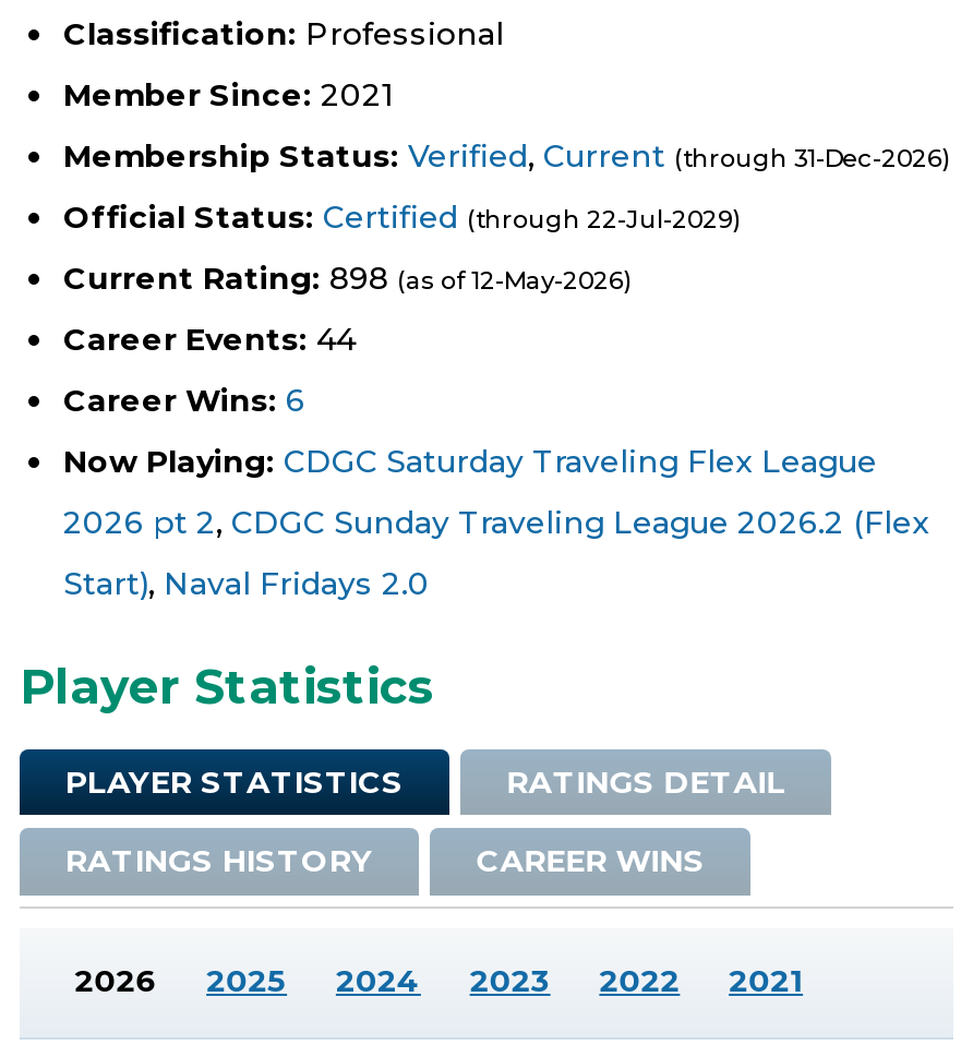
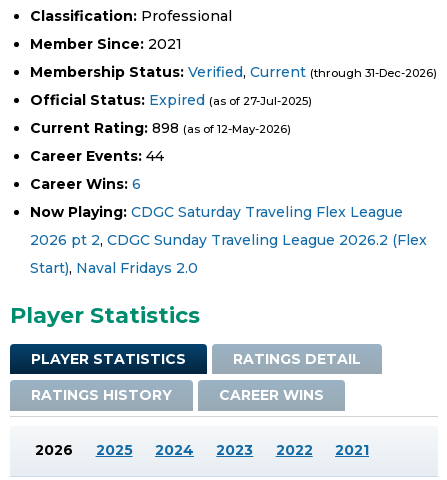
- Official Status: Certified (through 22-Jul-2029)
+ Official Status: Expired (as of 27-Jul-2025)
